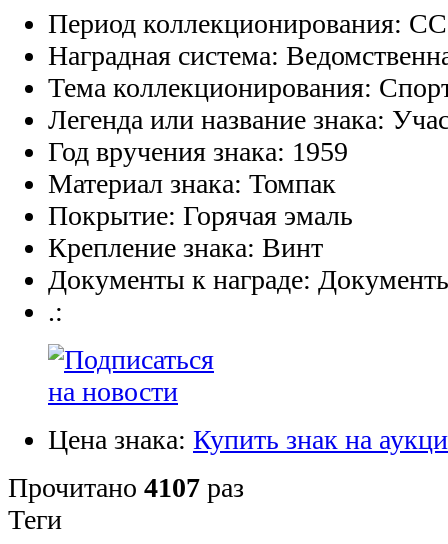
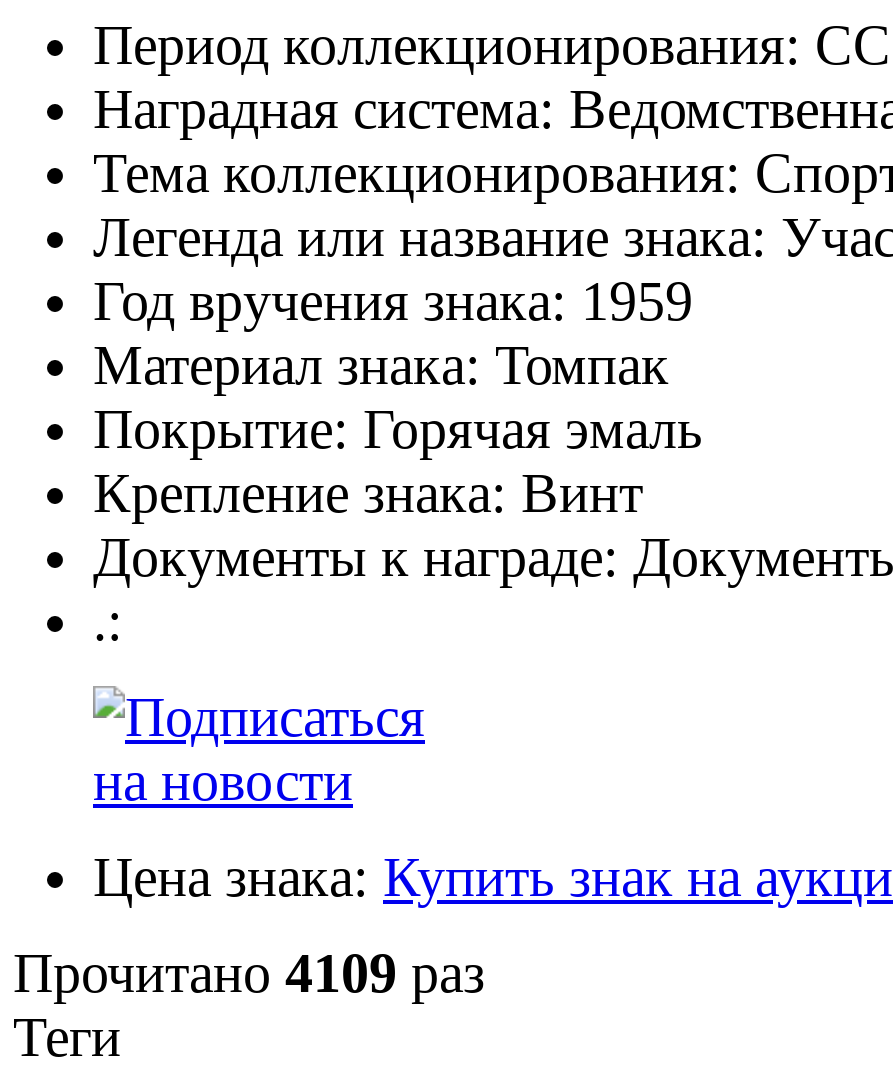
- Прочитано 4107 раз
+ Прочитано 4109 раз
